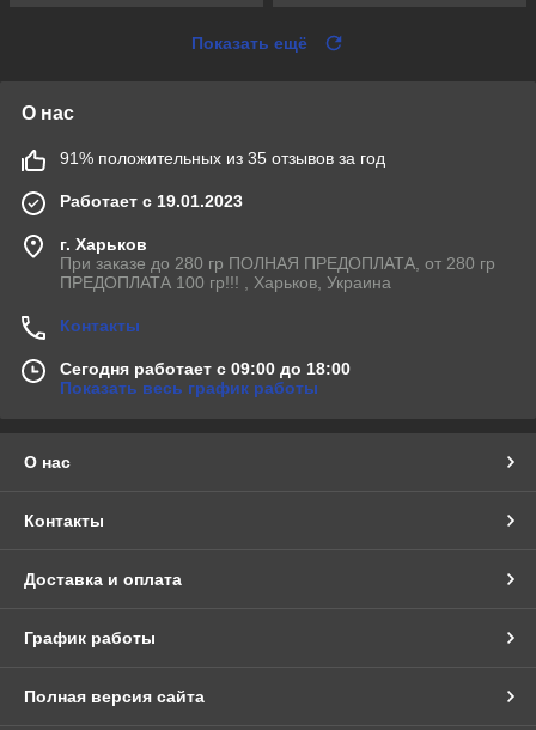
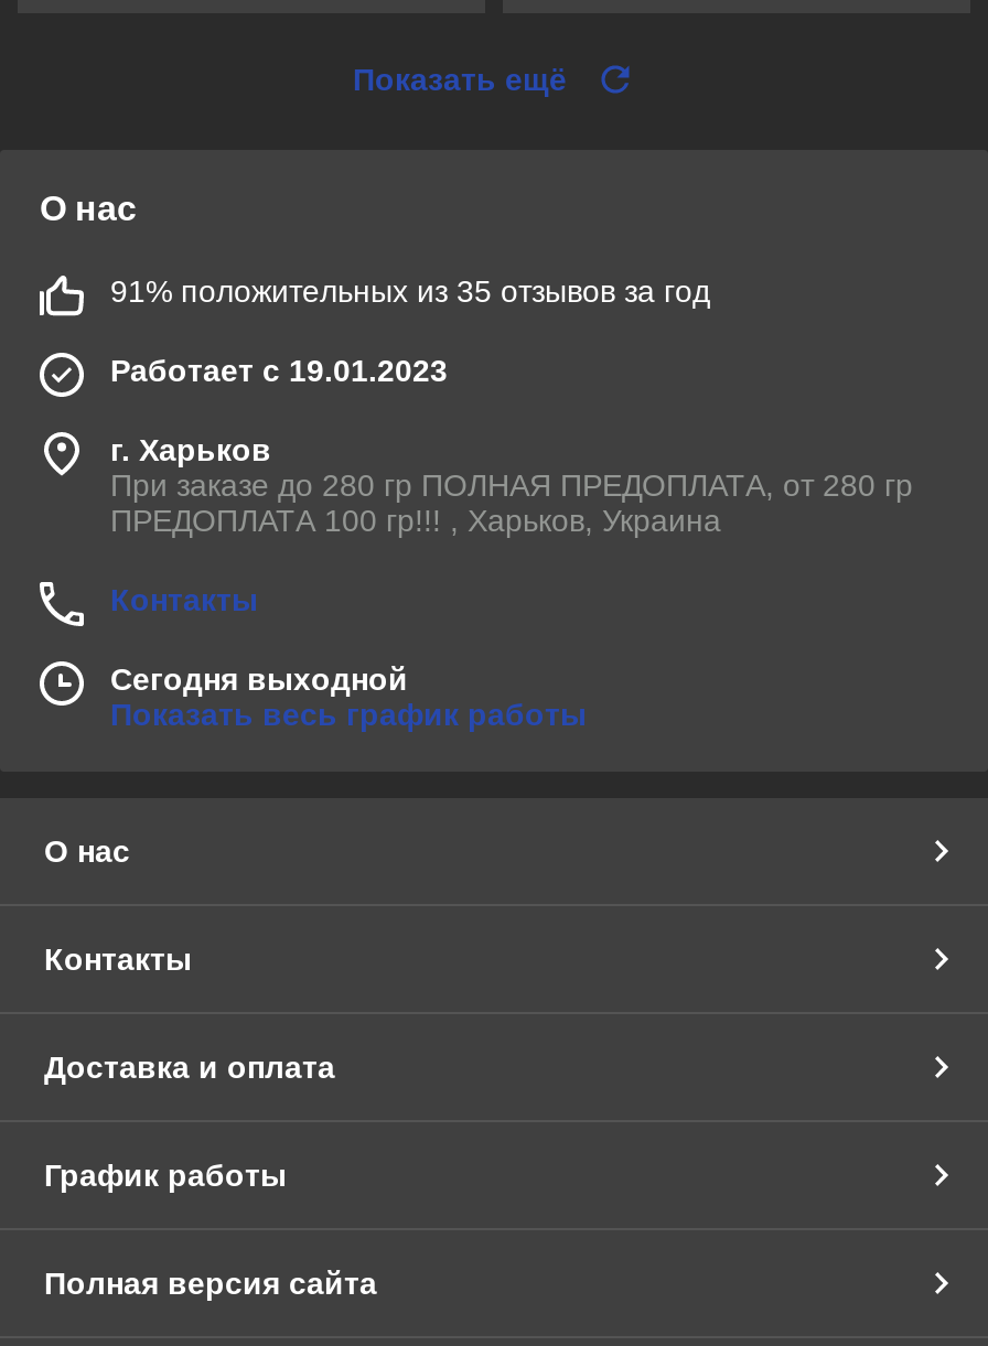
- Сегодня работает с 09:00 до 18:00
+ Сегодня выходной
